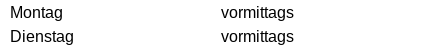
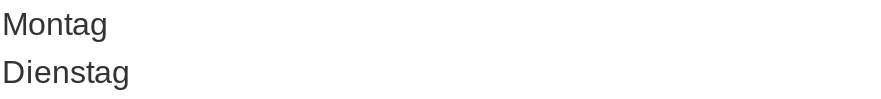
- vormittags

- vormittags
